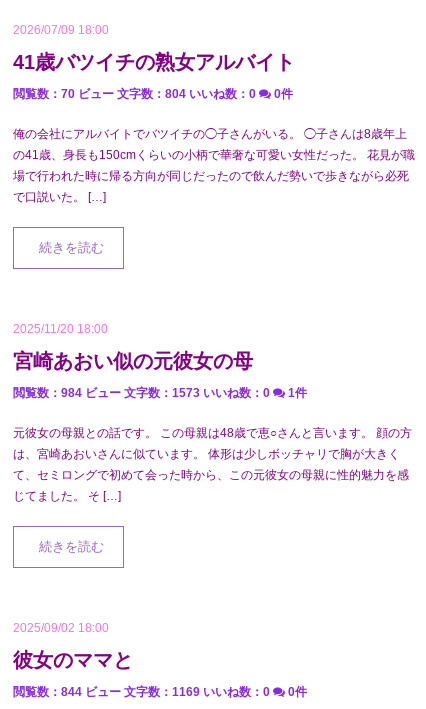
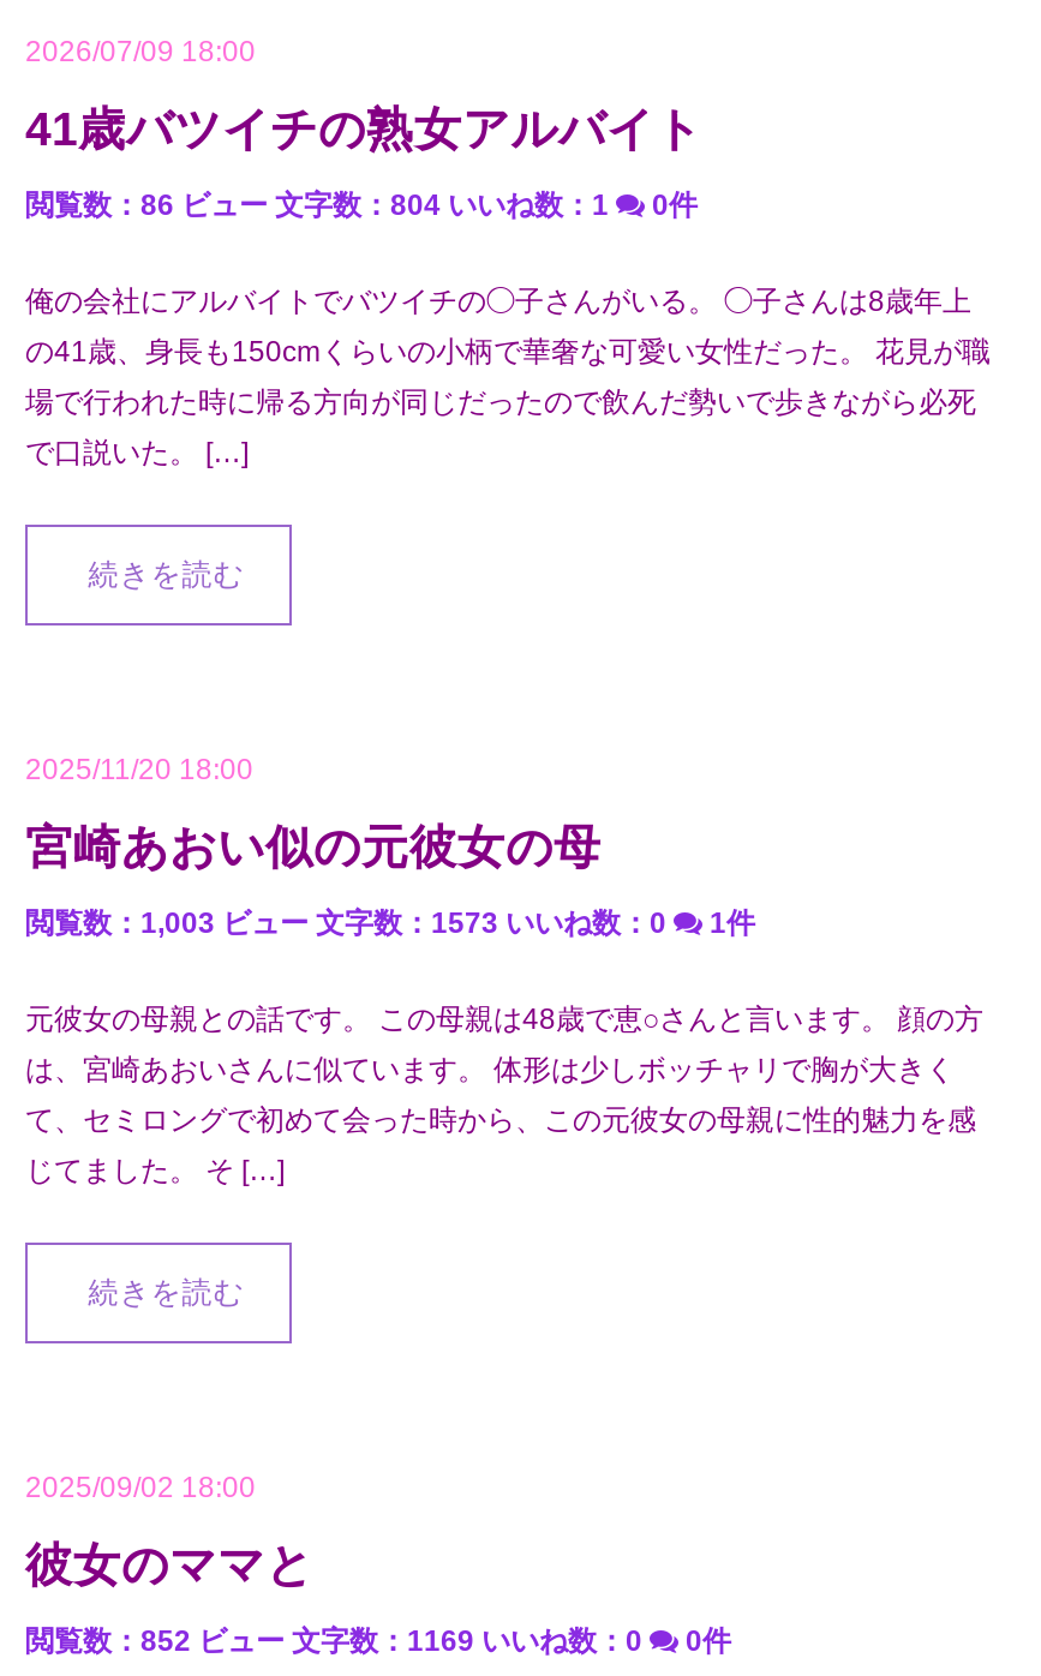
- 閲覧数：70 ビュー 文字数：804 いいね数：0
+ 閲覧数：86 ビュー 文字数：804 いいね数：1

- 閲覧数：984 ビュー 文字数：1573 いいね数：0
+ 閲覧数：1,003 ビュー 文字数：1573 いいね数：0

- 閲覧数：844 ビュー 文字数：1169 いいね数：0
+ 閲覧数：852 ビュー 文字数：1169 いいね数：0
